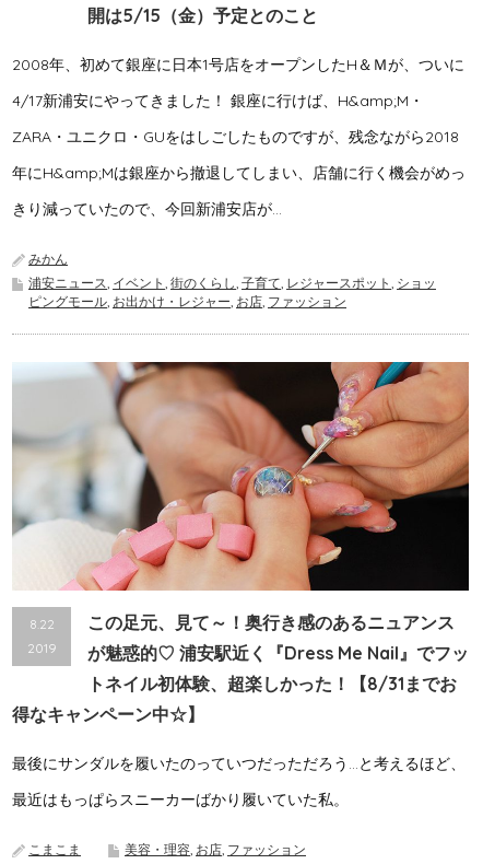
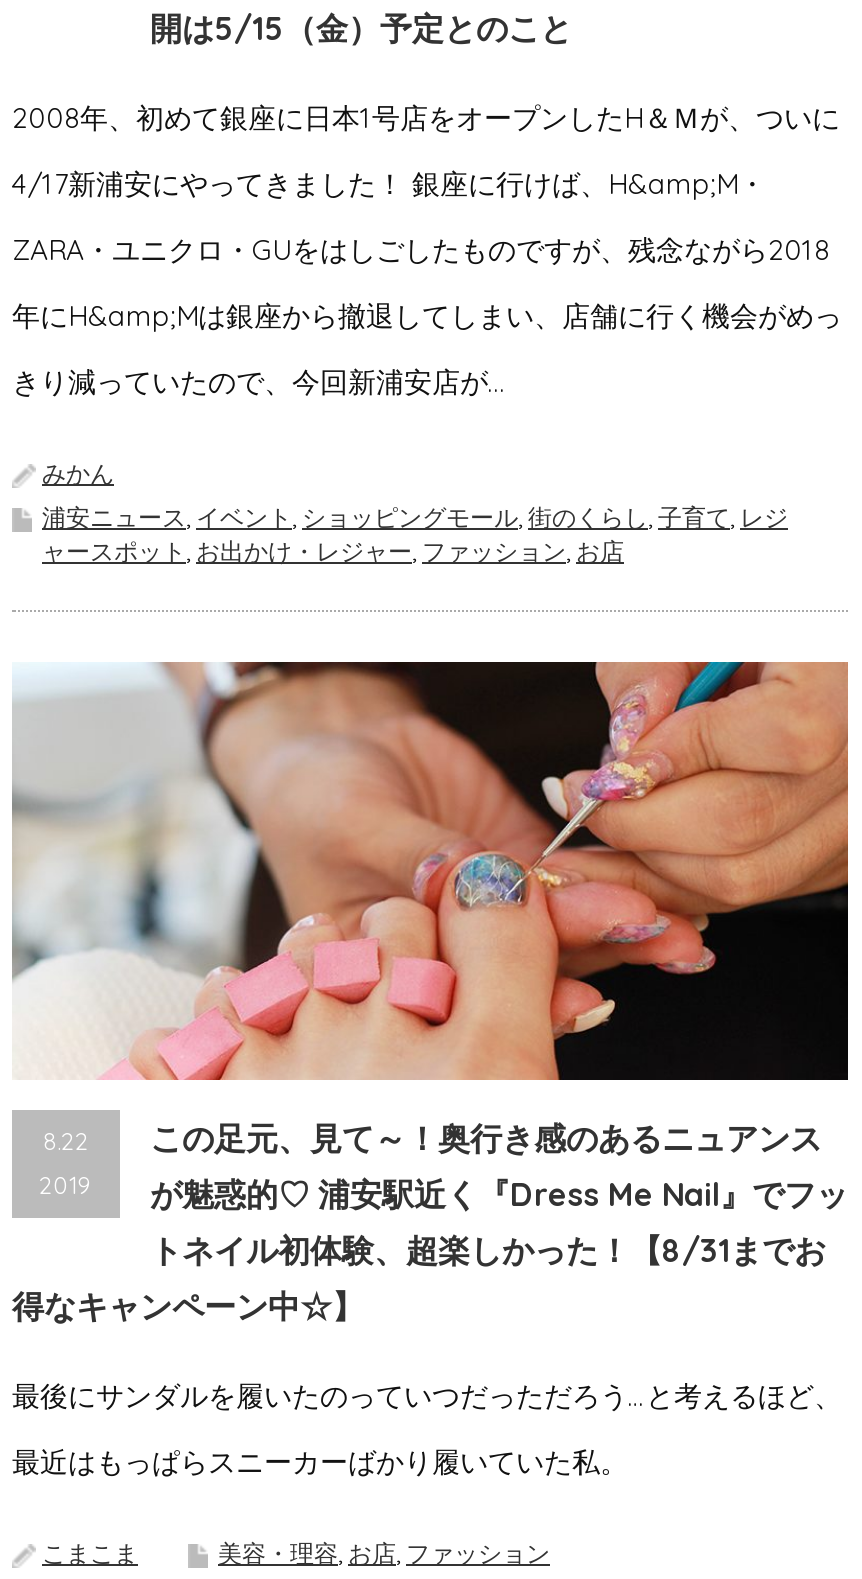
- 浦安ニュース,イベント,街のくらし,子育て,レジャースポット,ショッ
+ 浦安ニュース,イベント,ショッピングモール,街のくらし,子育て,レジ

- ピングモール,お出かけ・レジャー,お店,ファッション
+ ャースポット,お出かけ・レジャー,ファッション,お店
